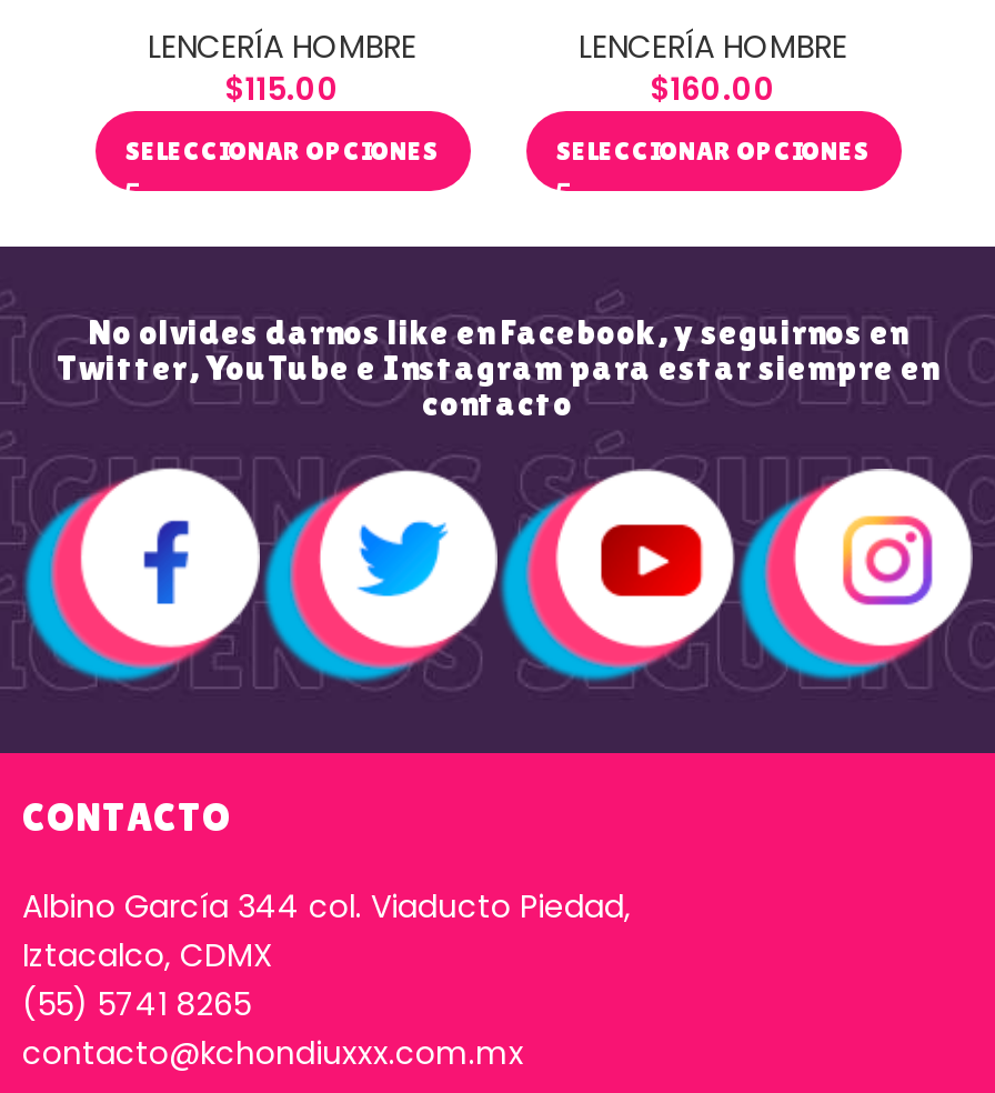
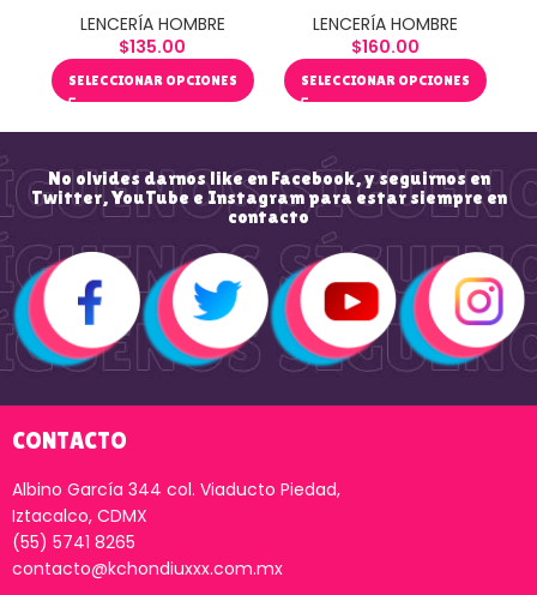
- $115.00
+ $135.00
